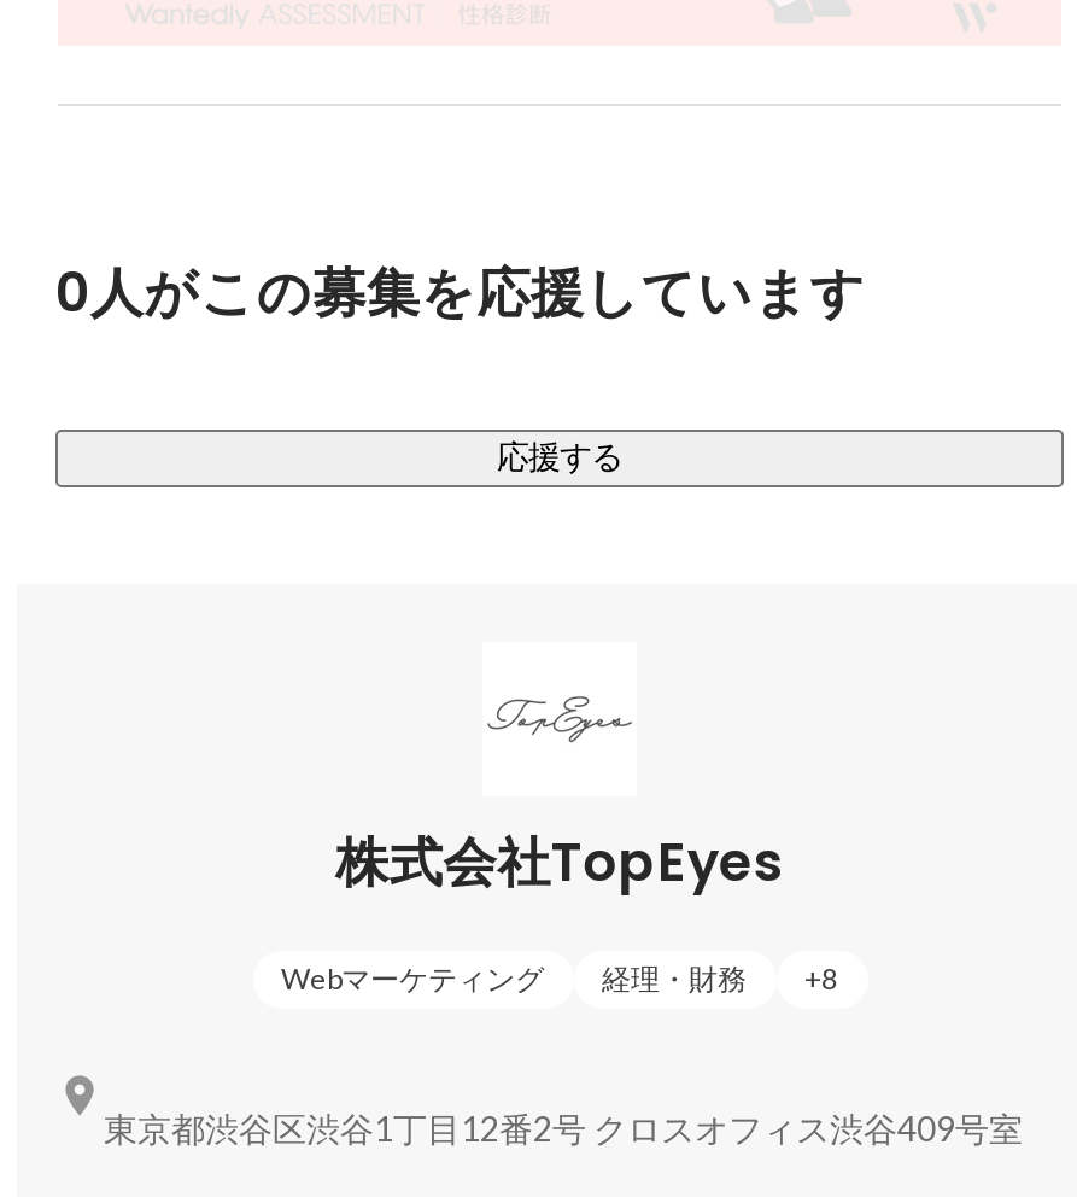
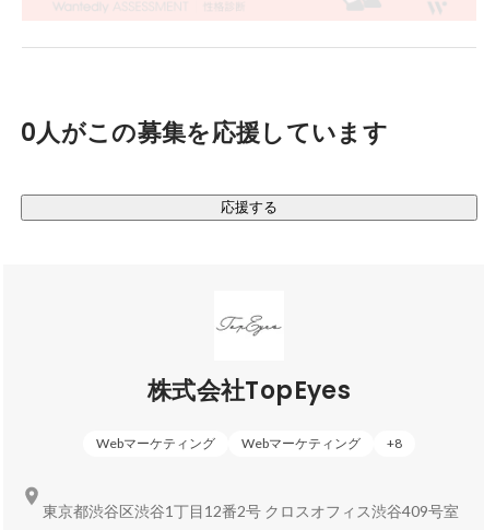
- 経理・財務
+ Webマーケティング
